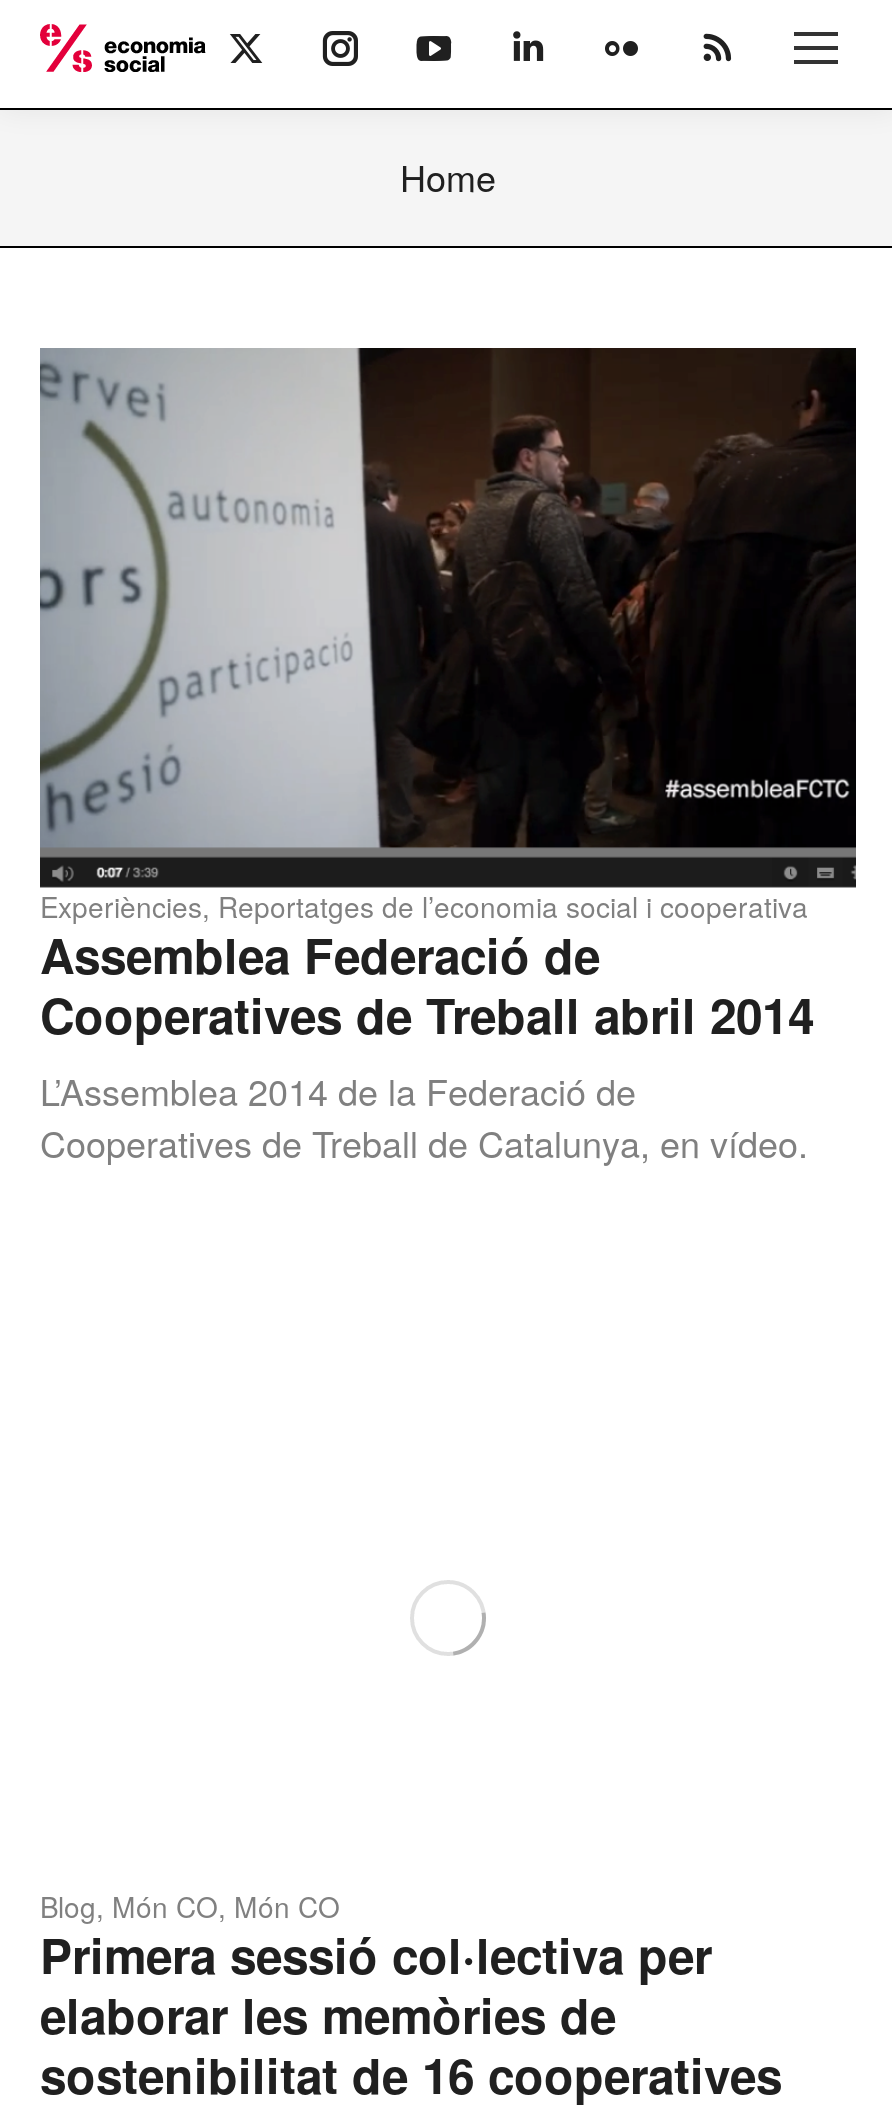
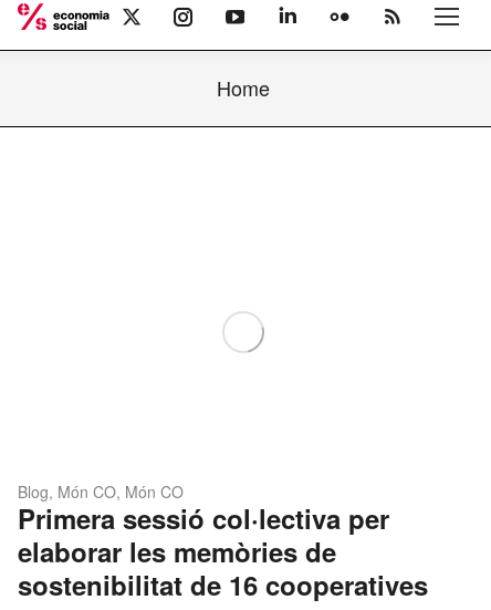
- [image]
- Experiències,Reportatges de l’economia social i cooperativa

- Assemblea Federació de
- Cooperatives de Treball abril 2014

- L’Assemblea 2014 de la Federació de
- Cooperatives de Treball de Catalunya, en vídeo.
